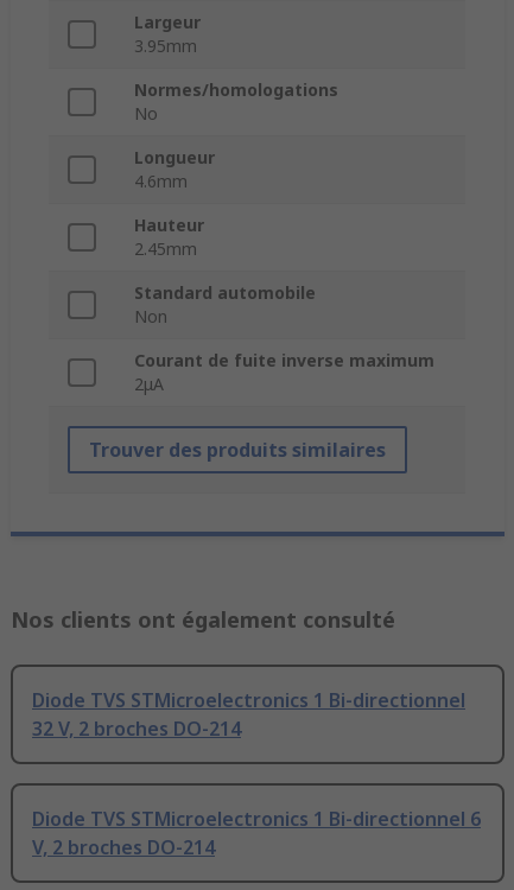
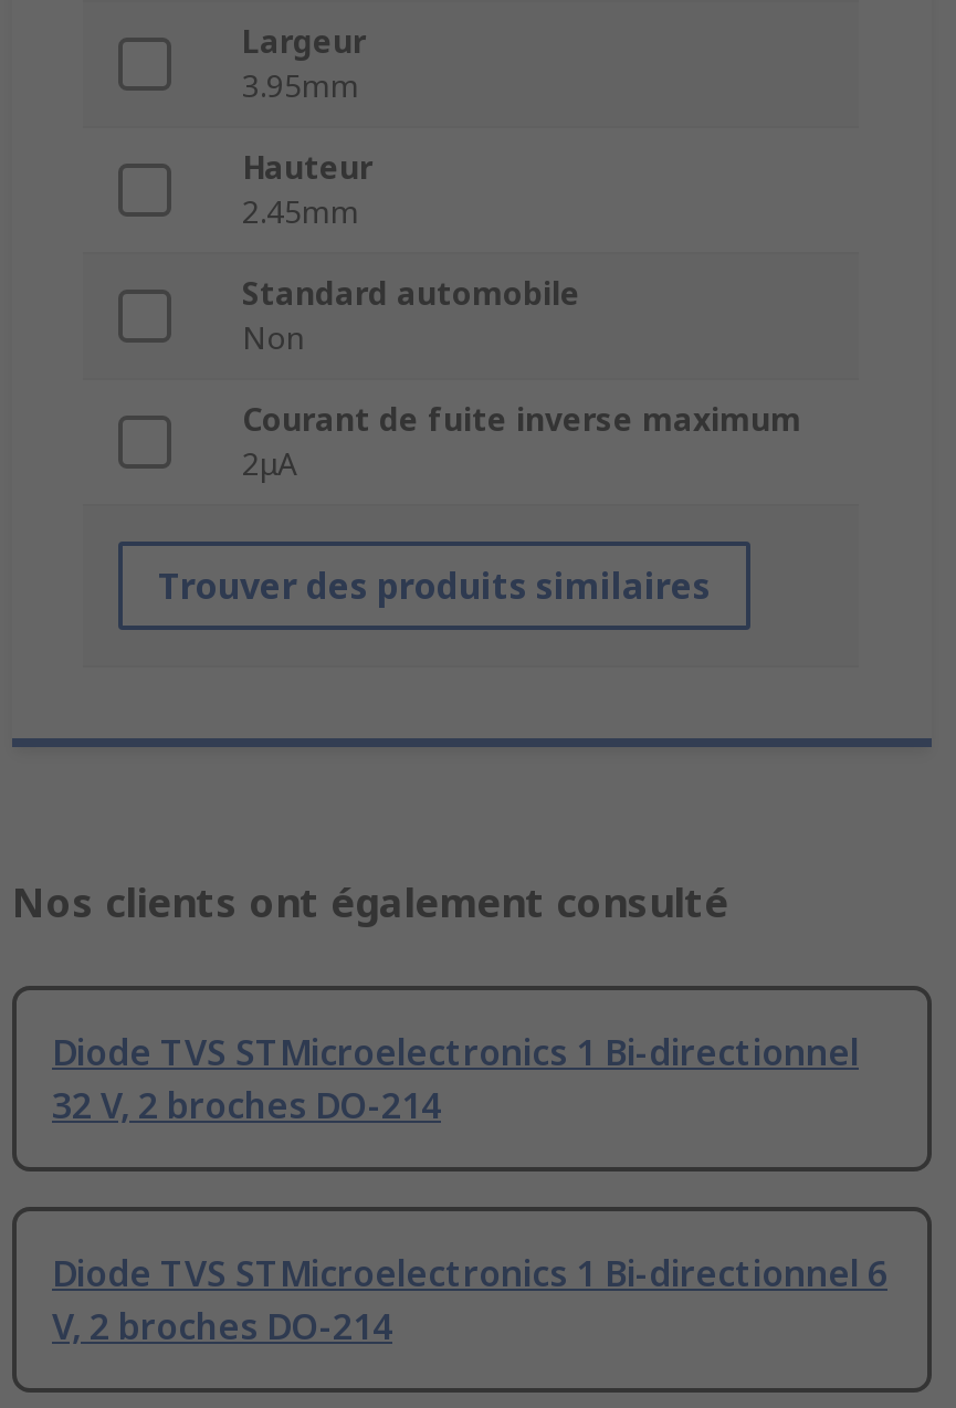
- Normes/homologations
- No
- Longueur
- 4.6mm
